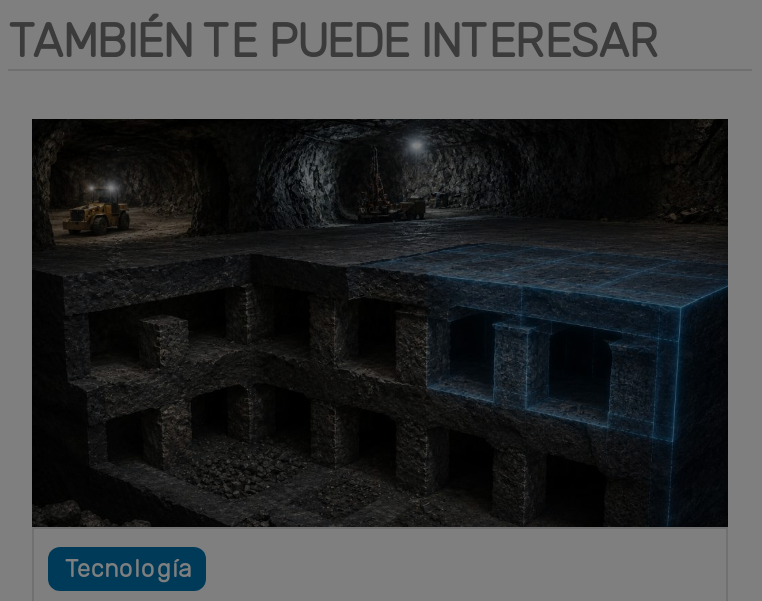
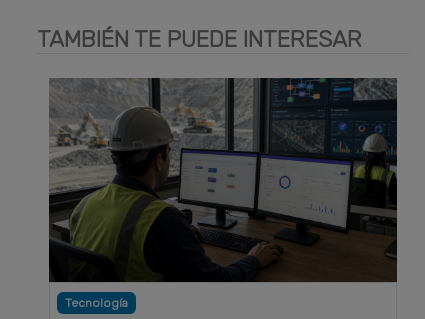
- [image]
+ [image]
